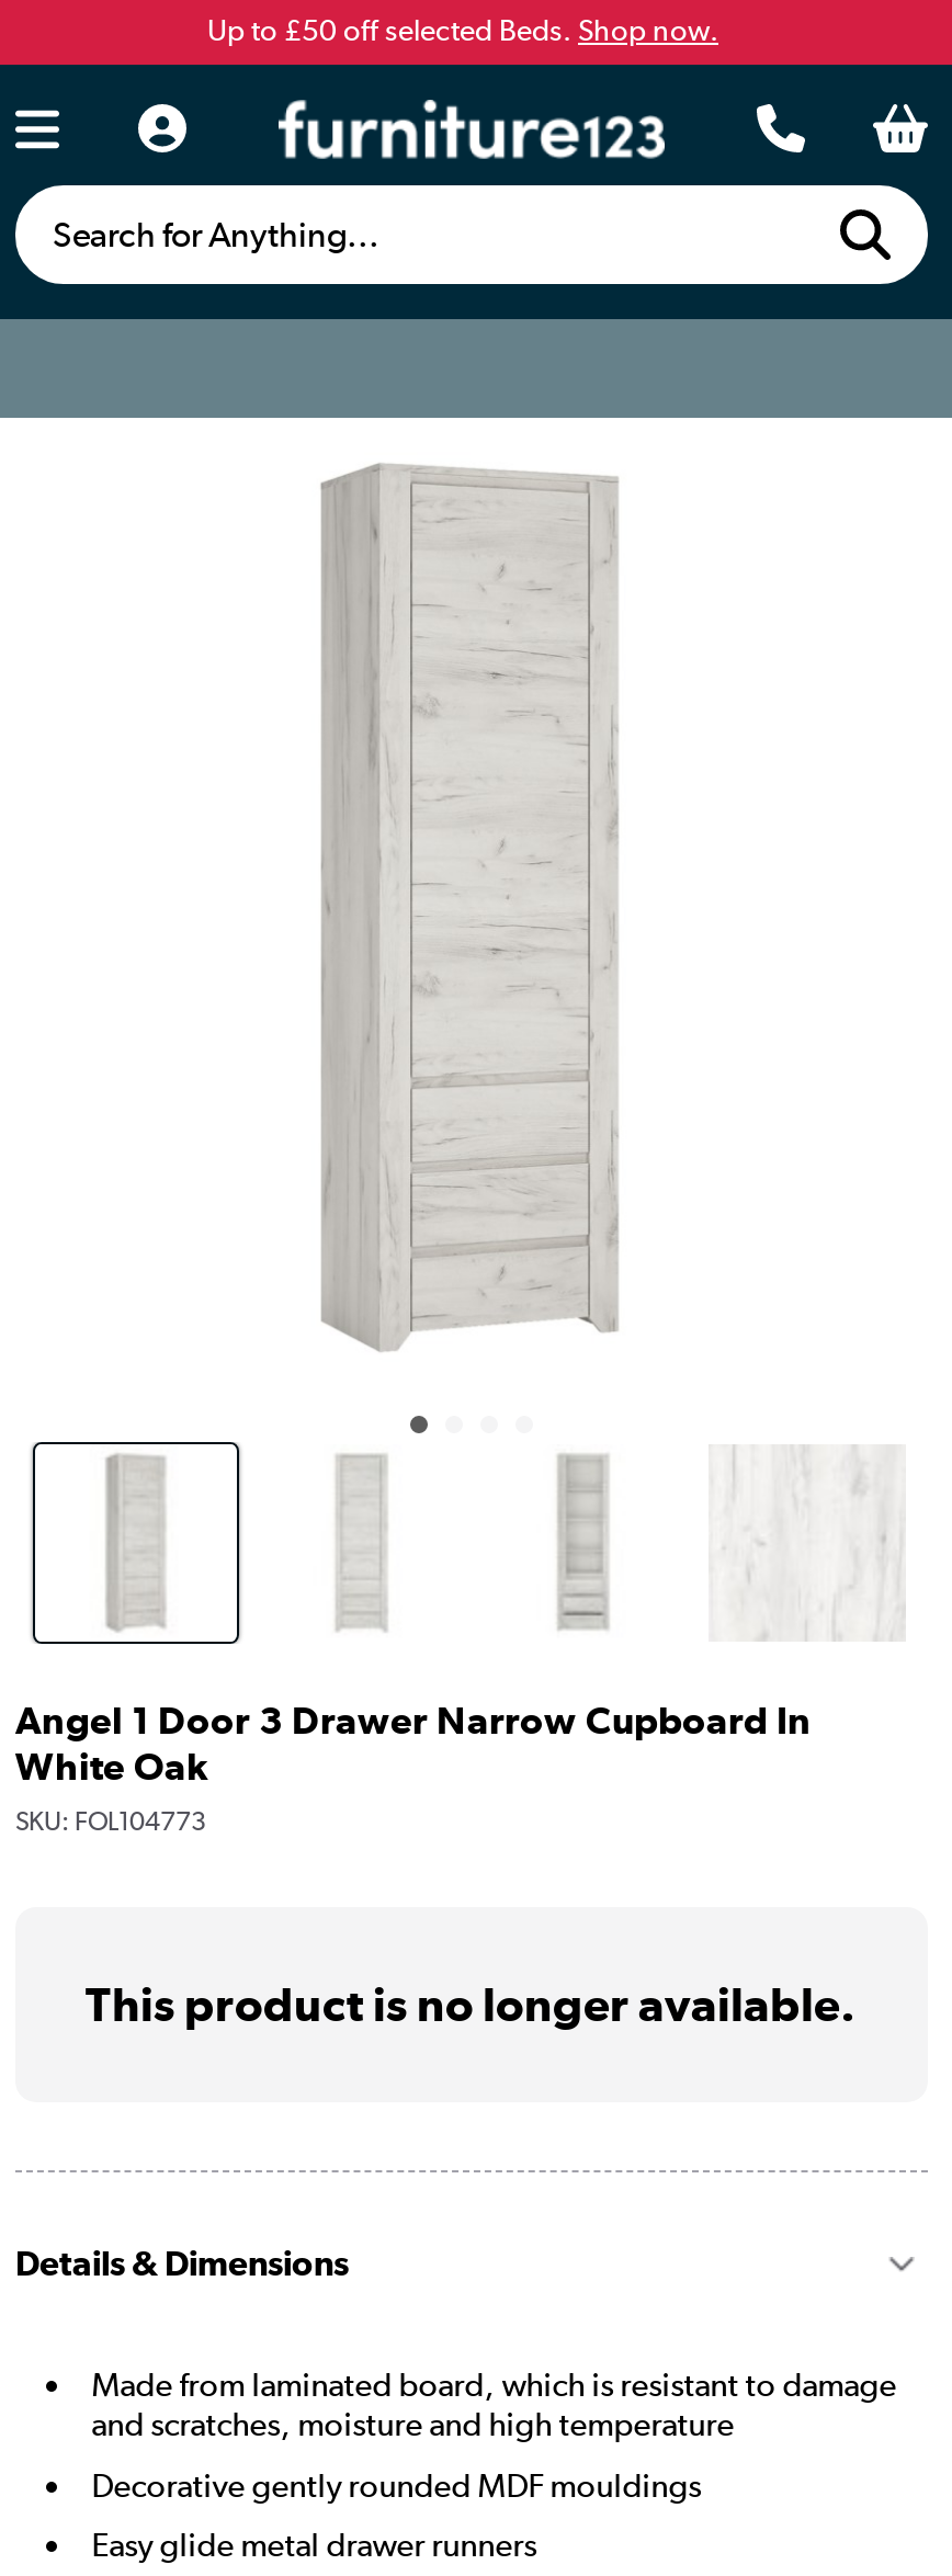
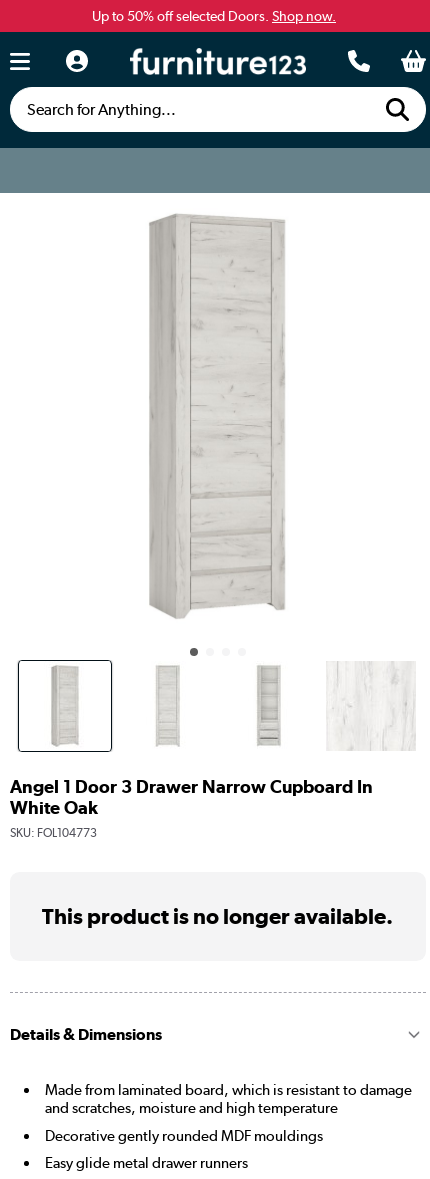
- Up to £50 off selected Beds. Shop now.
+ Up to 50% off selected Doors. Shop now.
